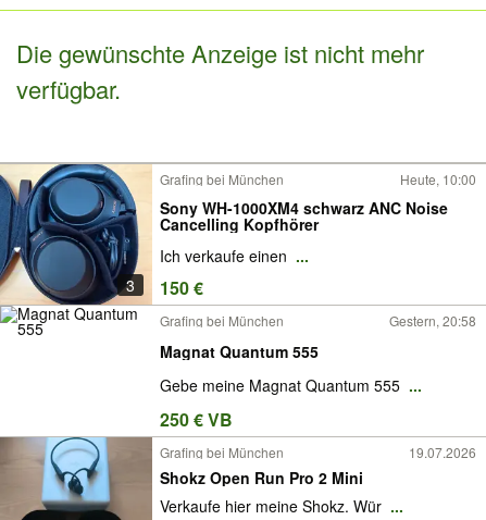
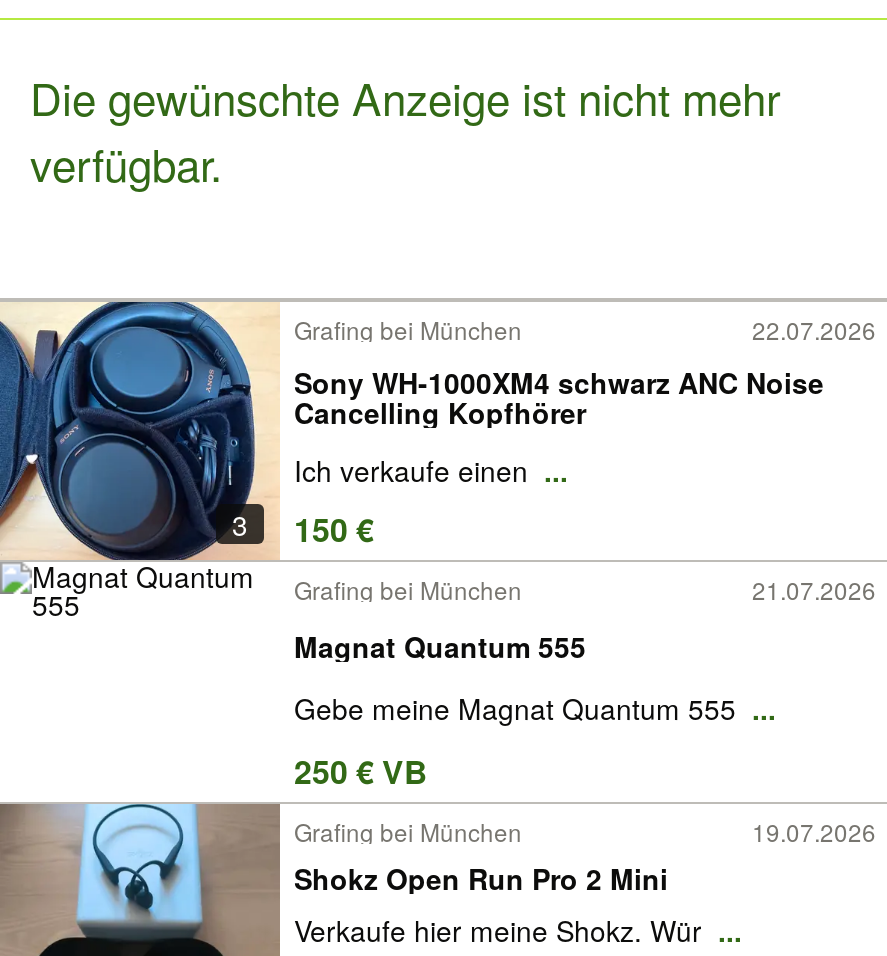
- Heute, 10:00
+ 22.07.2026

- Gestern, 20:58
+ 21.07.2026
